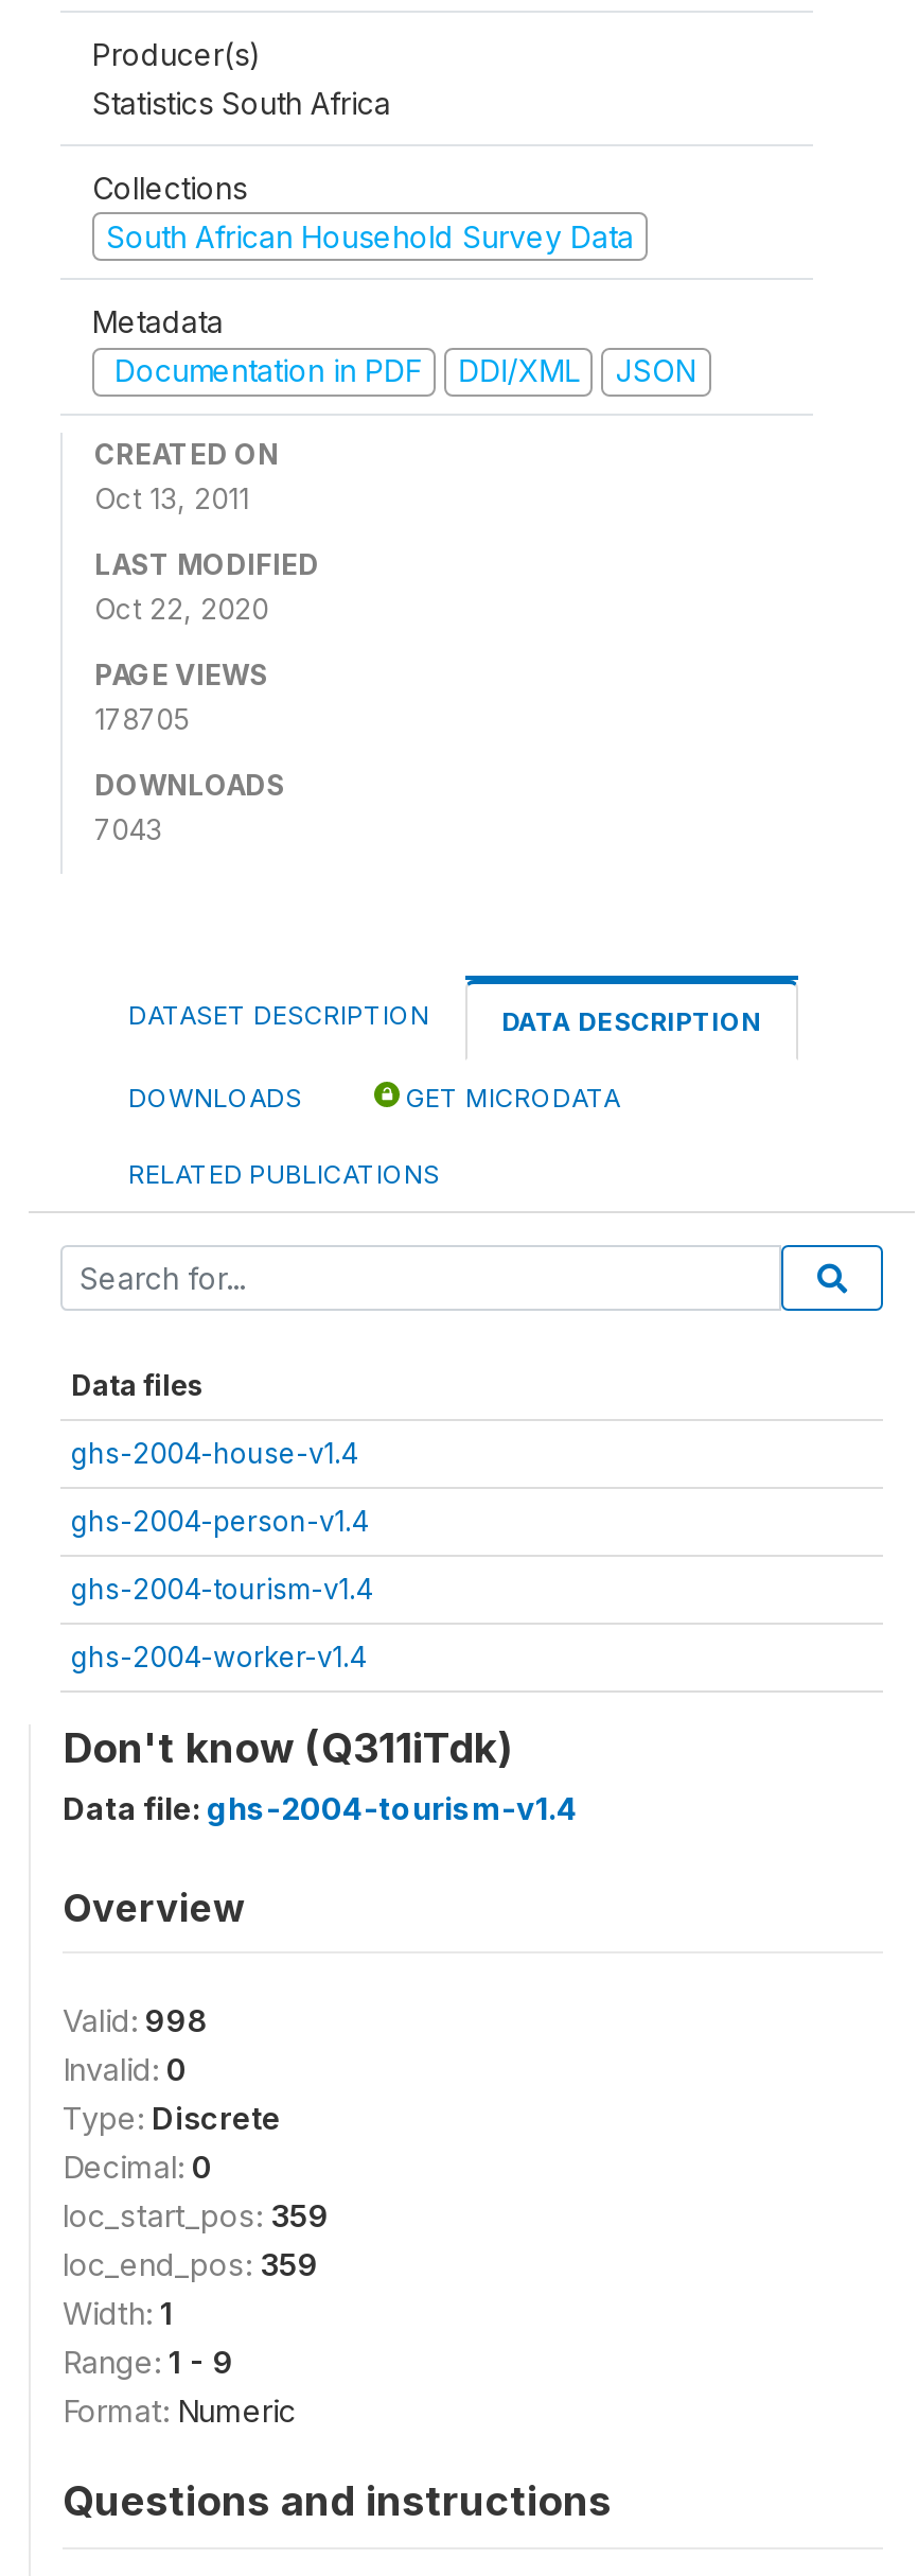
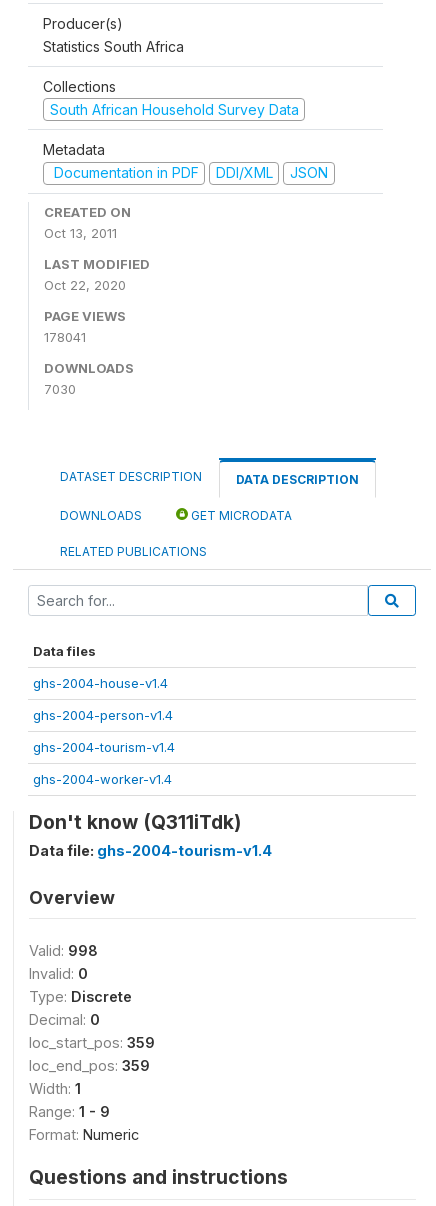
- 178705
+ 178041

- 7043
+ 7030
